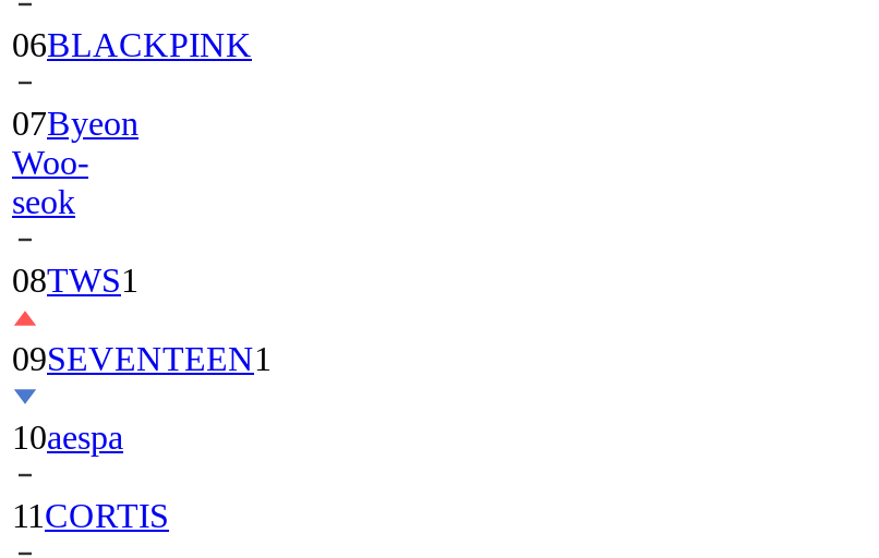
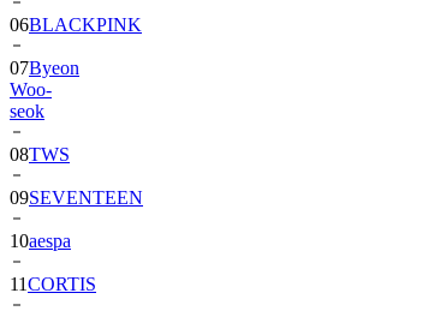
- 08TWS1
+ 08TWS

- 09SEVENTEEN1
+ 09SEVENTEEN
